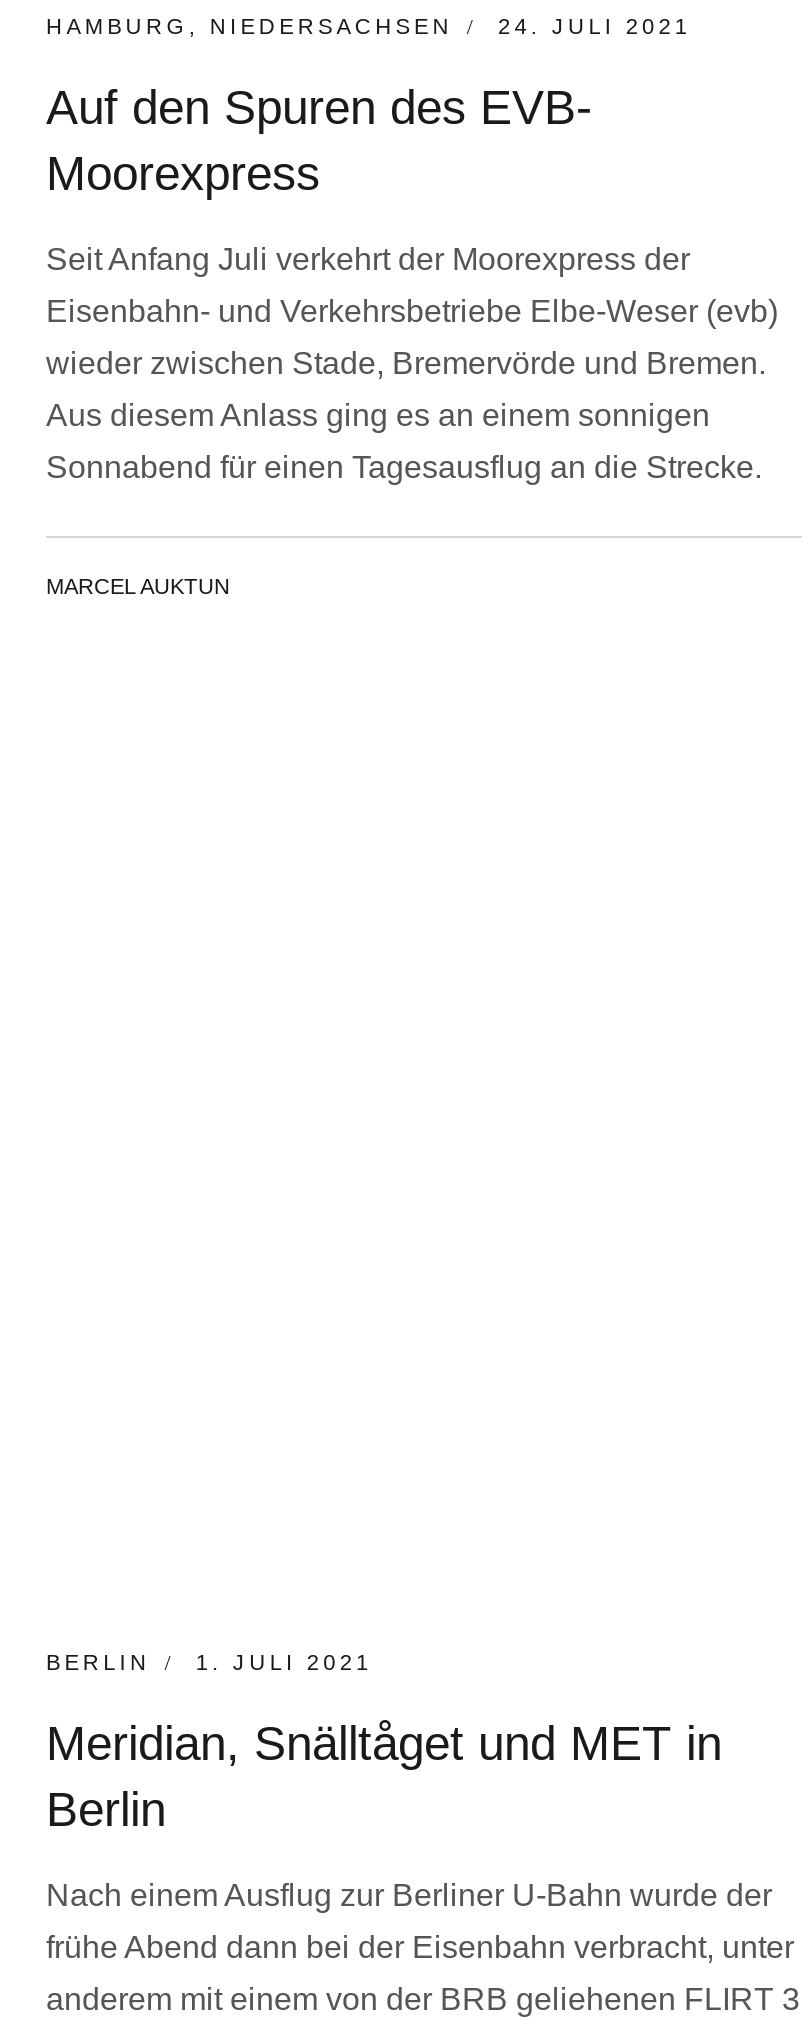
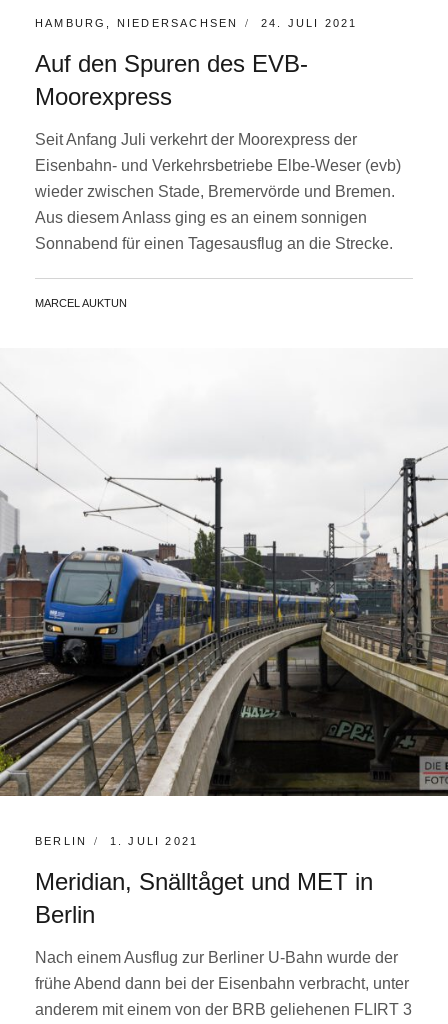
+ [image]
